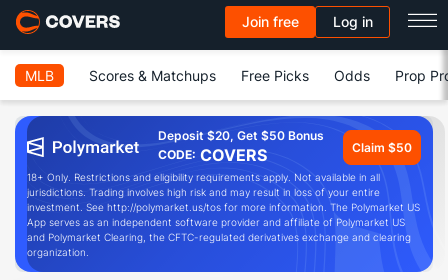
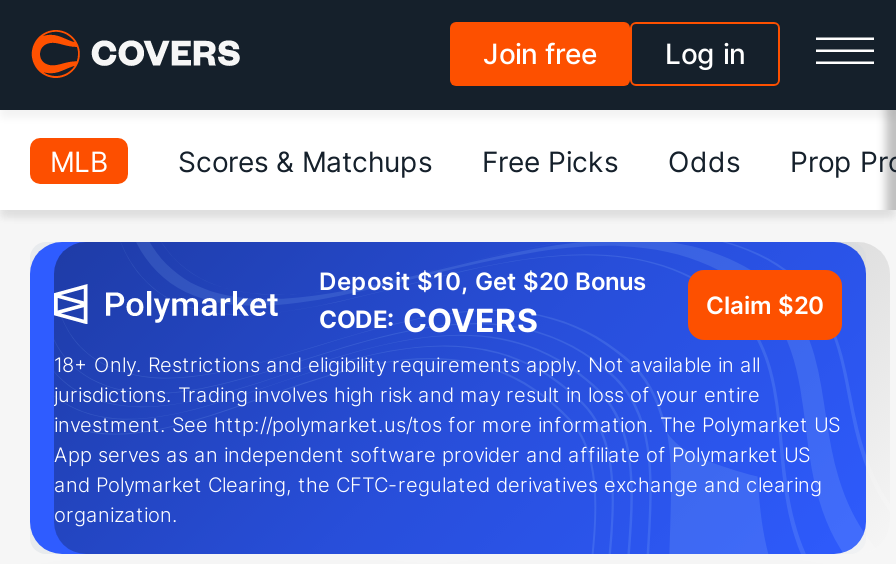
- Deposit $20, Get $50 Bonus
+ Deposit $10, Get $20 Bonus

- Claim $50
+ Claim $20
